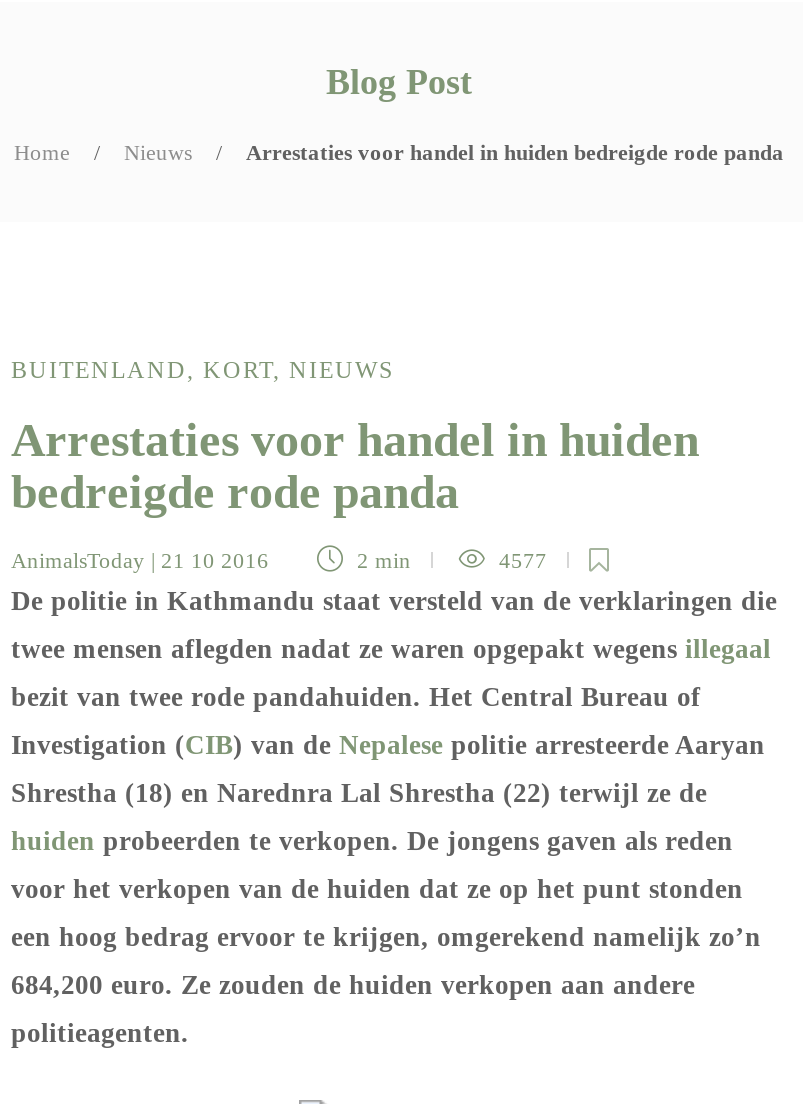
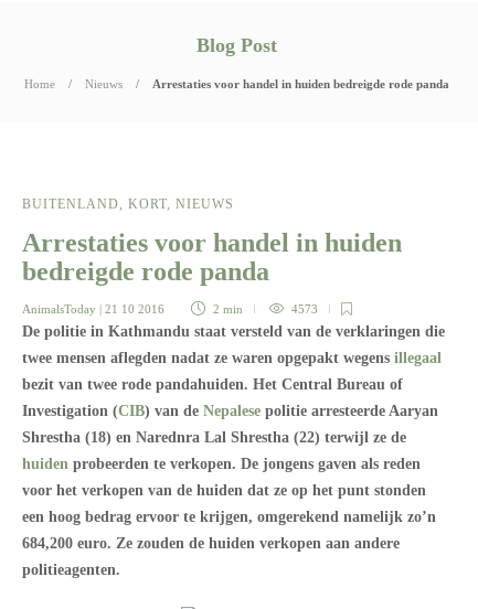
- 4577
+ 4573
